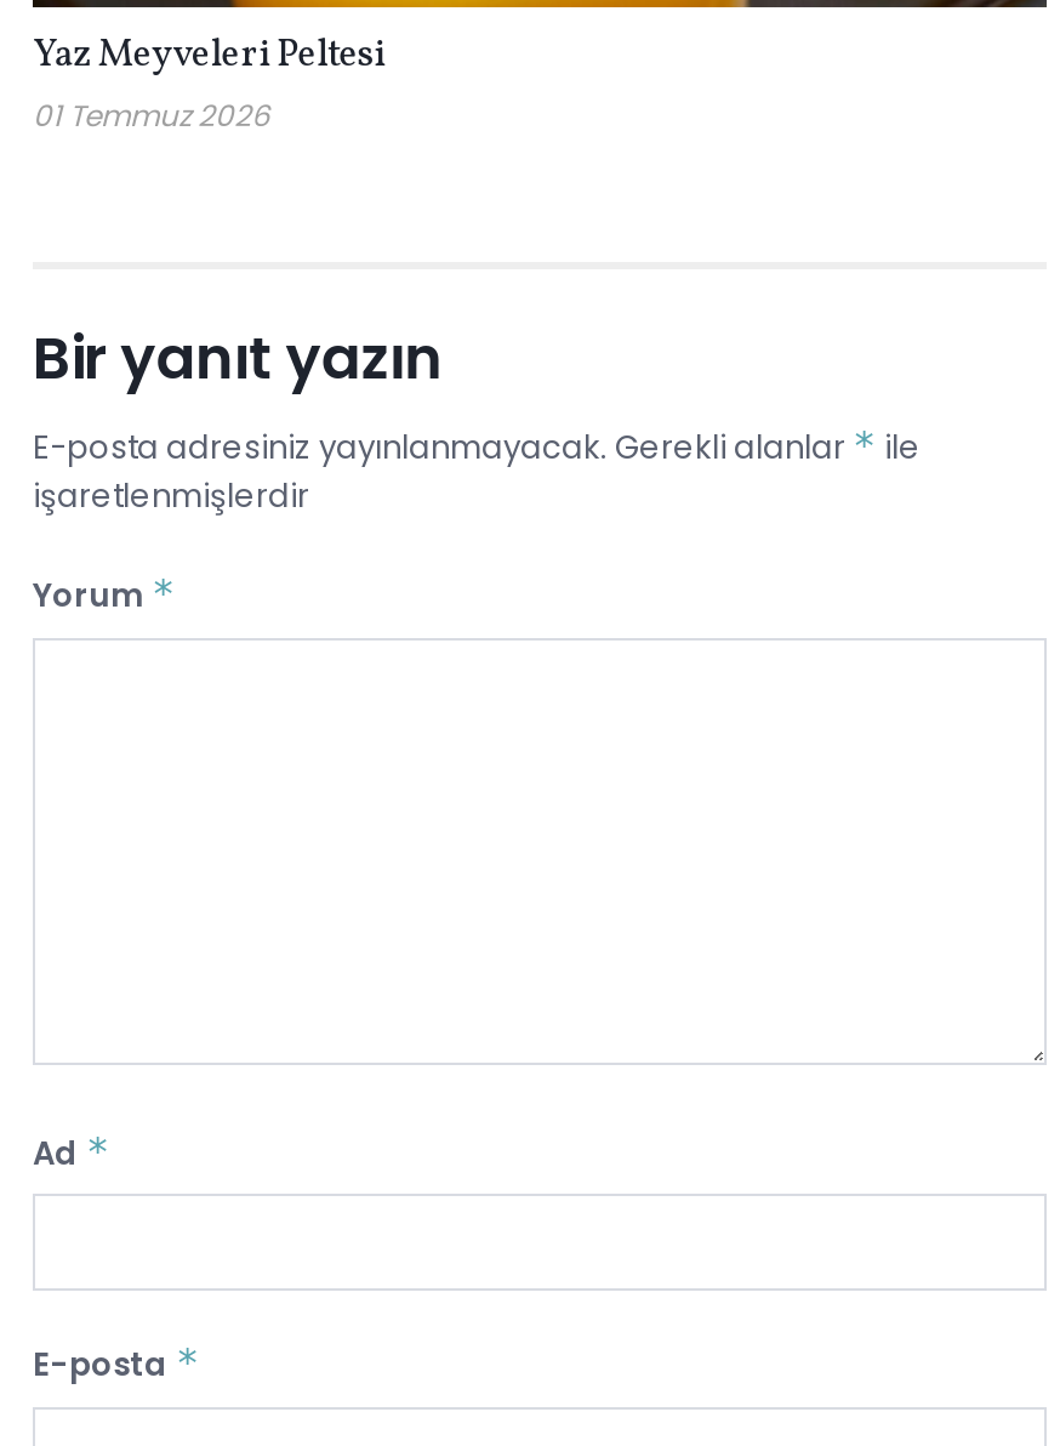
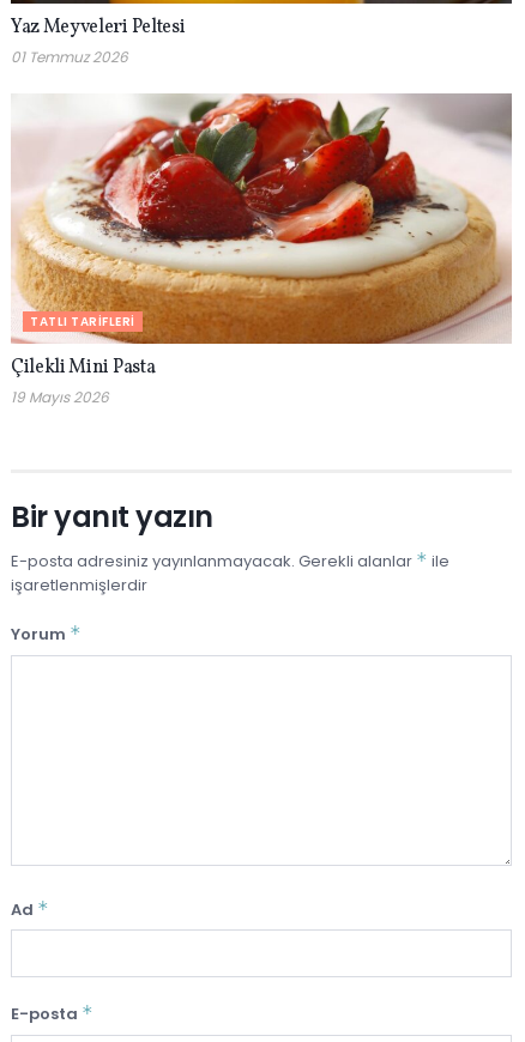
+ [image]
+ TATLI TARIFLERI
+ Çilekli Mini Pasta
+ 19 Mayıs 2026
